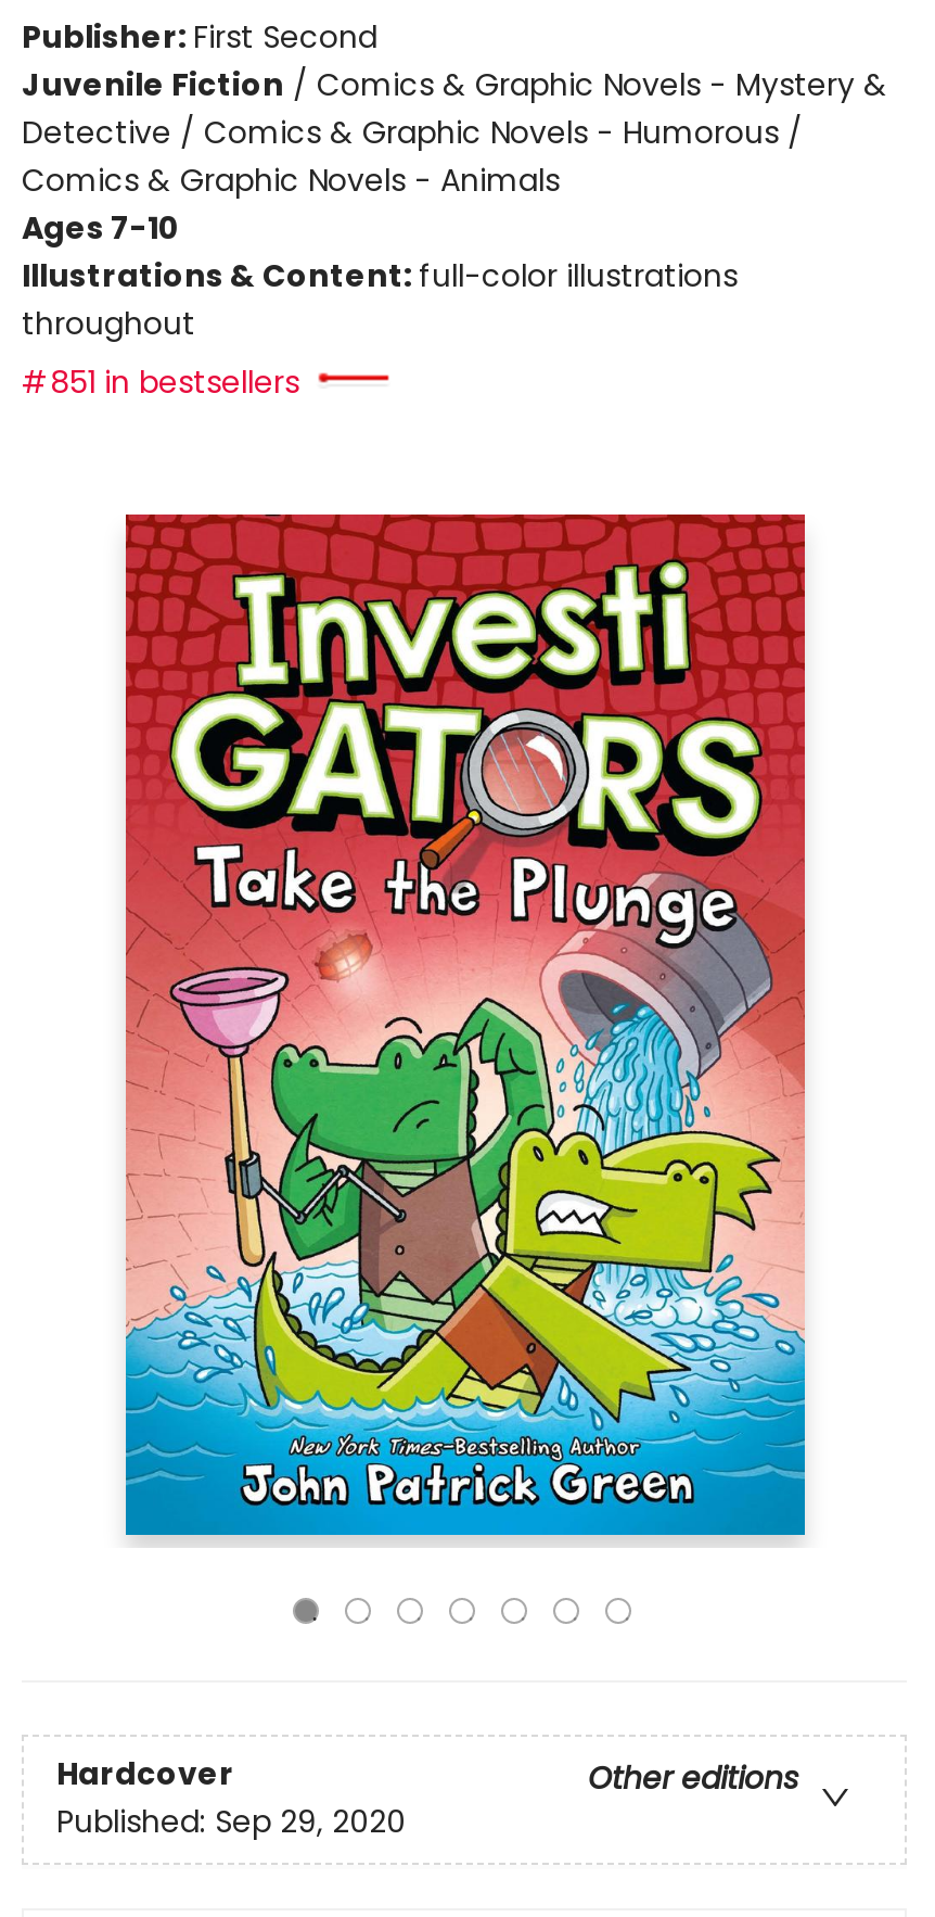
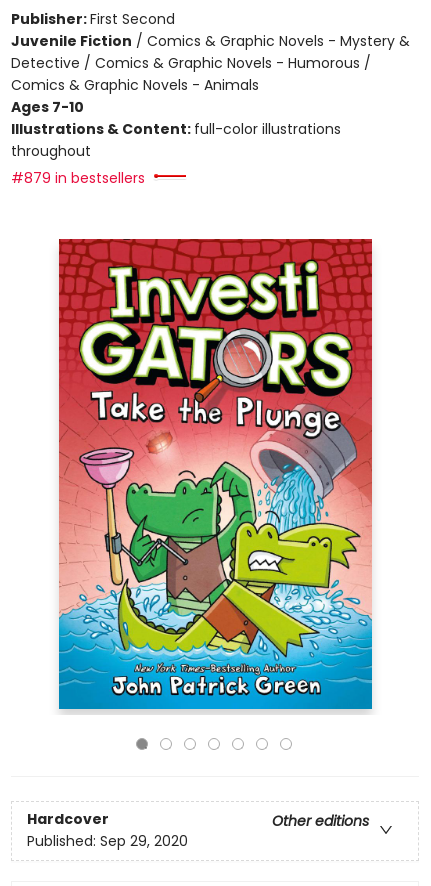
- #851 in bestsellers
+ #879 in bestsellers
